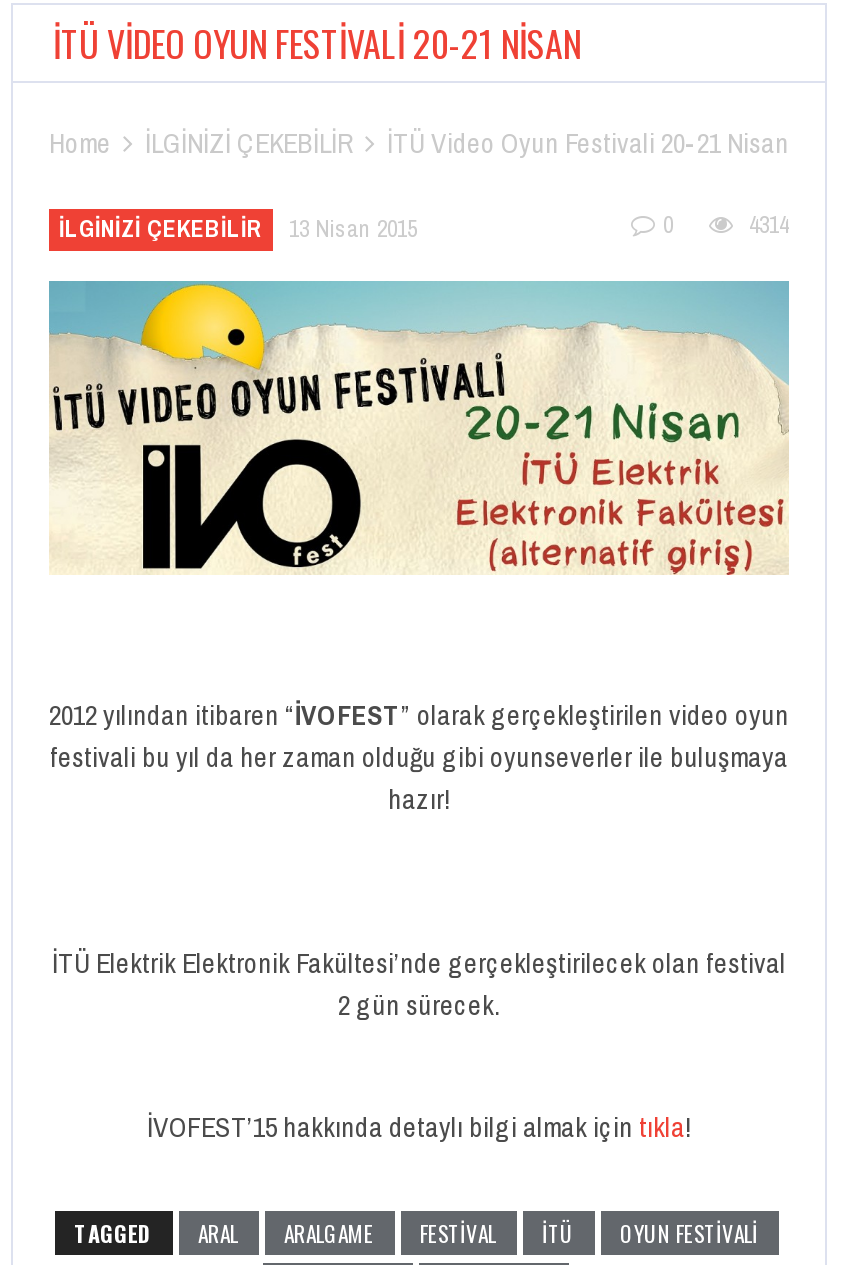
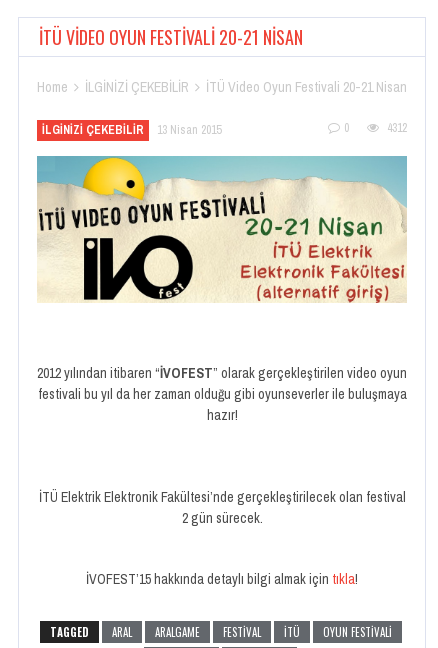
- 4314
+ 4312
